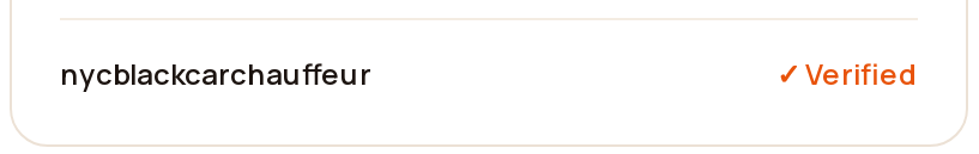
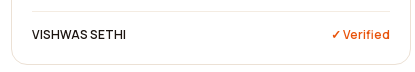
- nycblackcarchauffeur
+ VISHWAS SETHI
